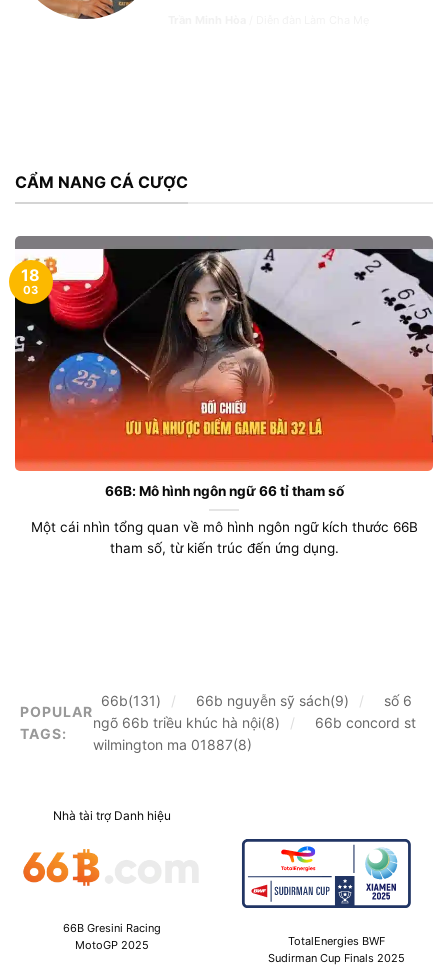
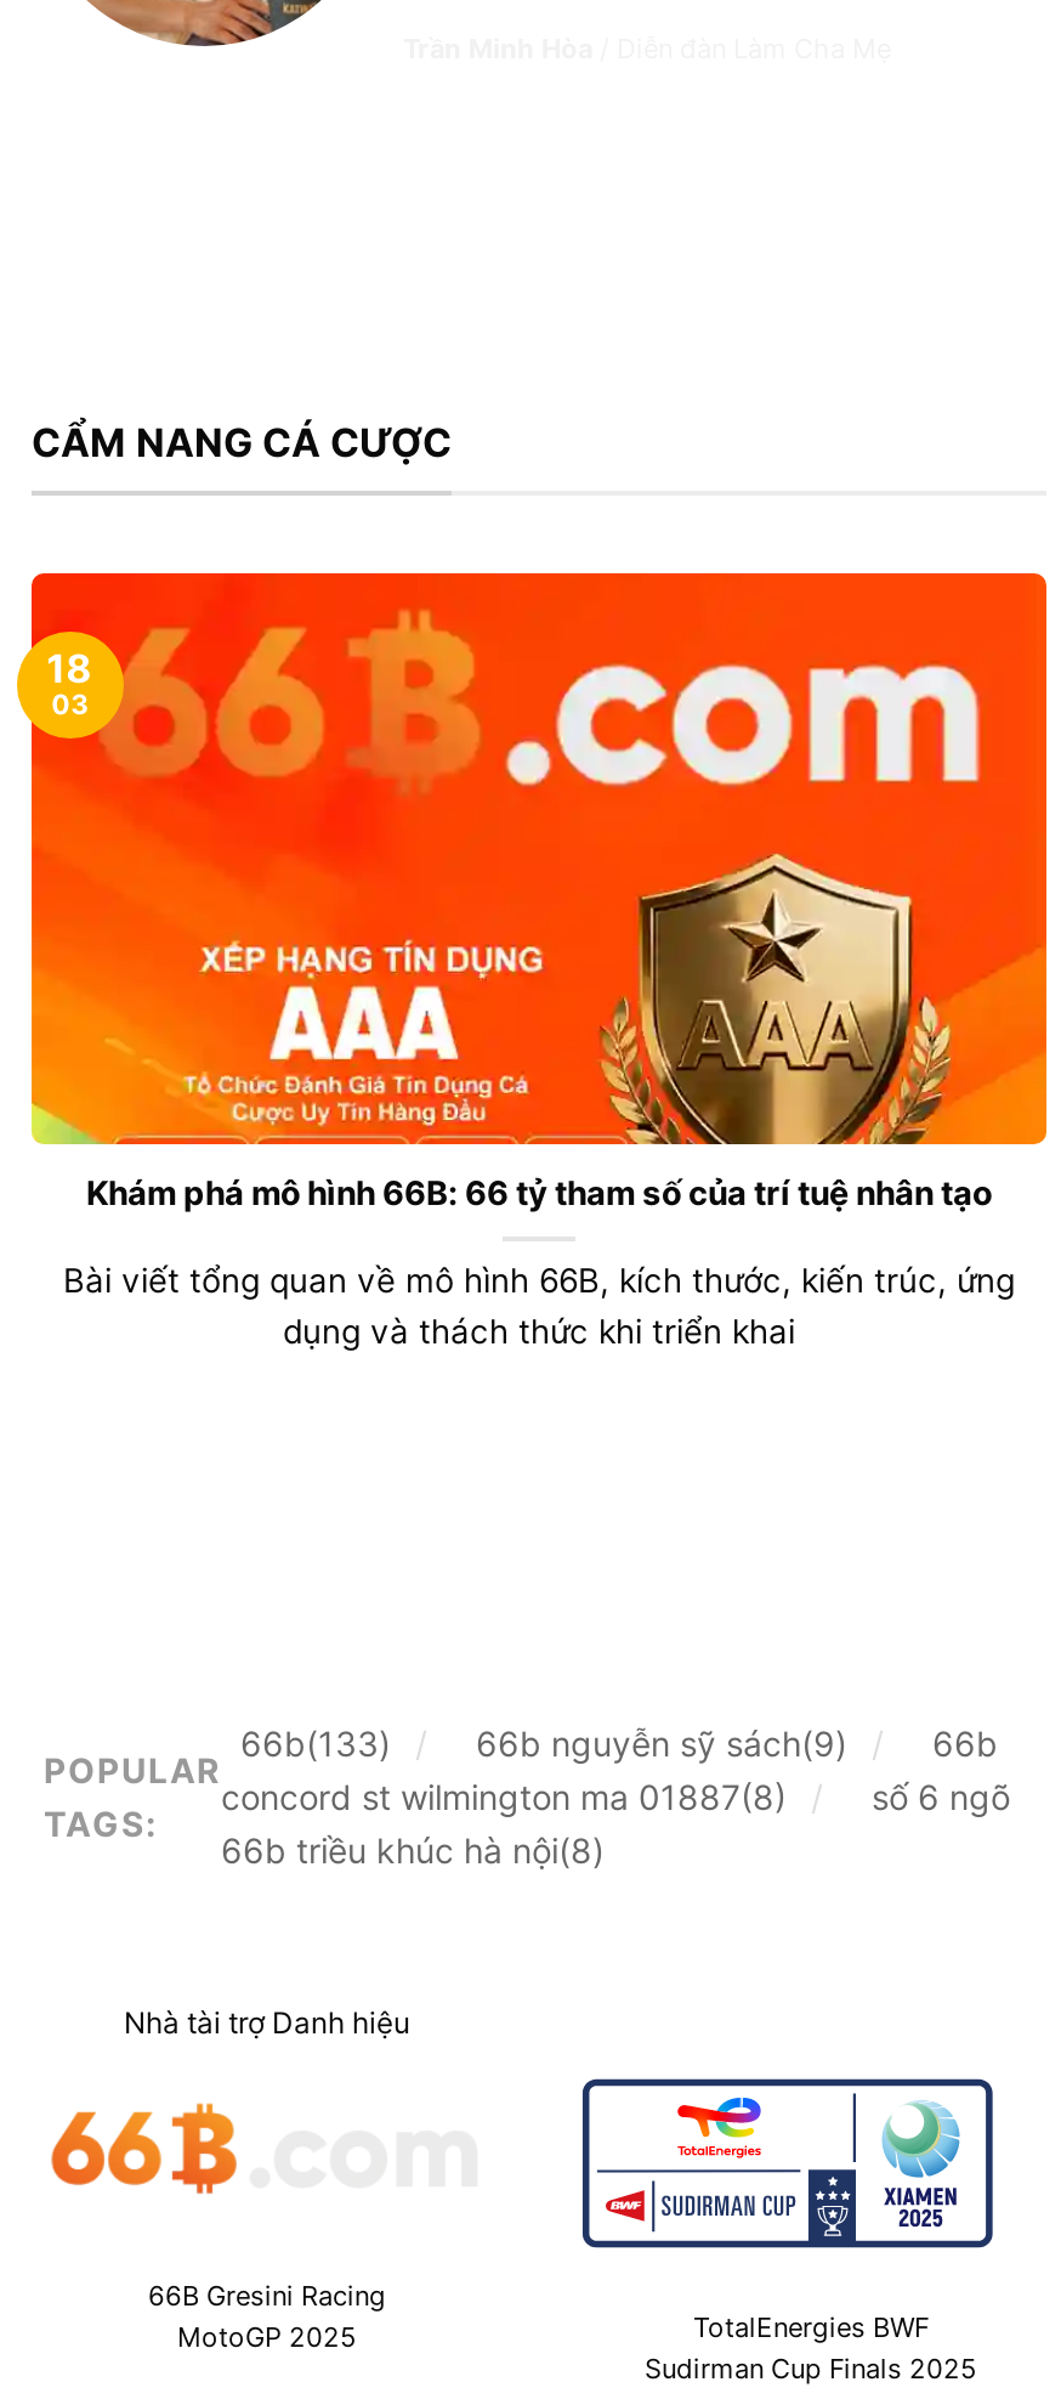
- [image]
- 66B: Mô hình ngôn ngữ 66 tỉ tham số
+ [image]
+ Khám phá mô hình 66B: 66 tỷ tham số của trí tuệ nhân tạo

- Một cái nhìn tổng quan về mô hình ngôn ngữ kích thước 66B
- tham số, từ kiến trúc đến ứng dụng.
+ Bài viết tổng quan về mô hình 66B, kích thước, kiến trúc, ứng
+ dụng và thách thức khi triển khai

- số 6
- ngõ 66b triều khúc hà nội(8)
- 66b concord st
- wilmington ma 01887(8)
+ 66b
+ concord st wilmington ma 01887(8)
+ số 6 ngõ
+ 66b triều khúc hà nội(8)

- 66b(131)
+ 66b(133)
